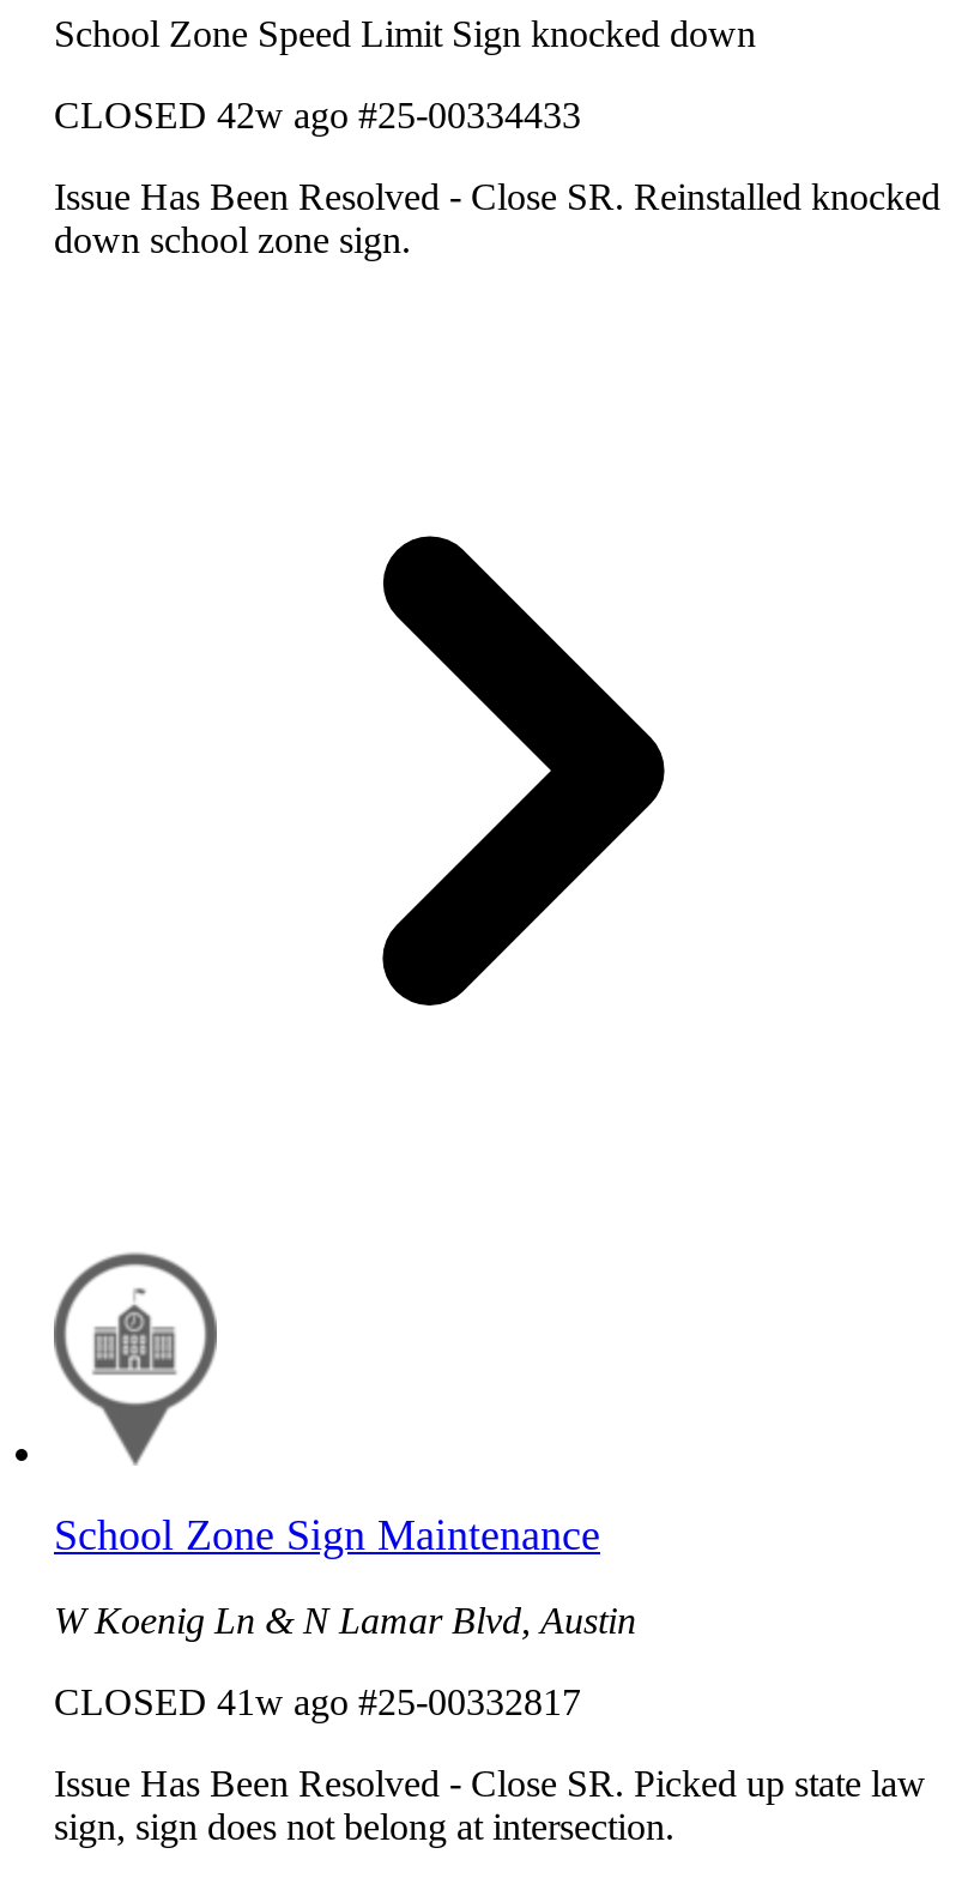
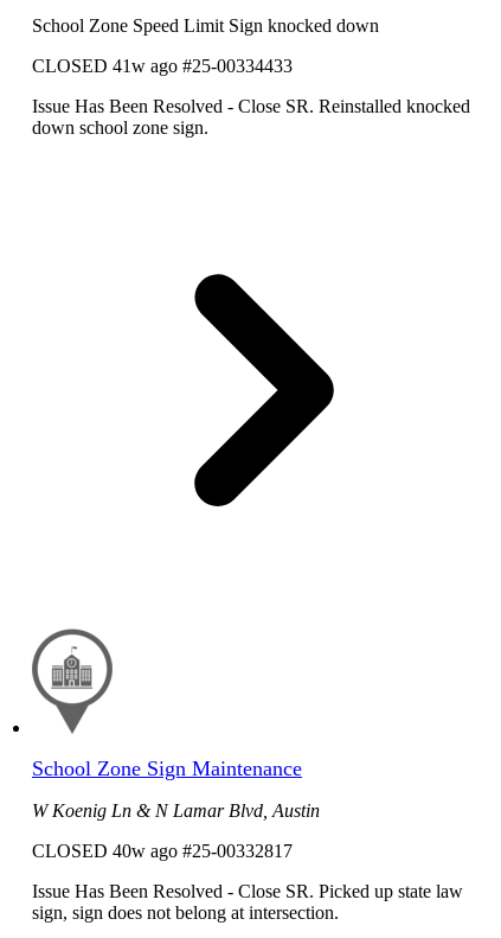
- CLOSED 42w ago #25-00334433
+ CLOSED 41w ago #25-00334433

- CLOSED 41w ago #25-00332817
+ CLOSED 40w ago #25-00332817
